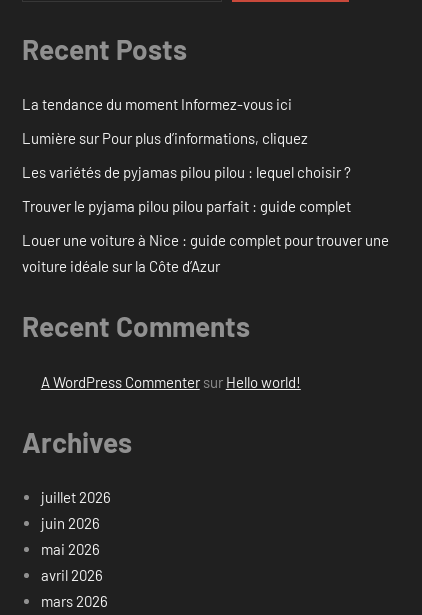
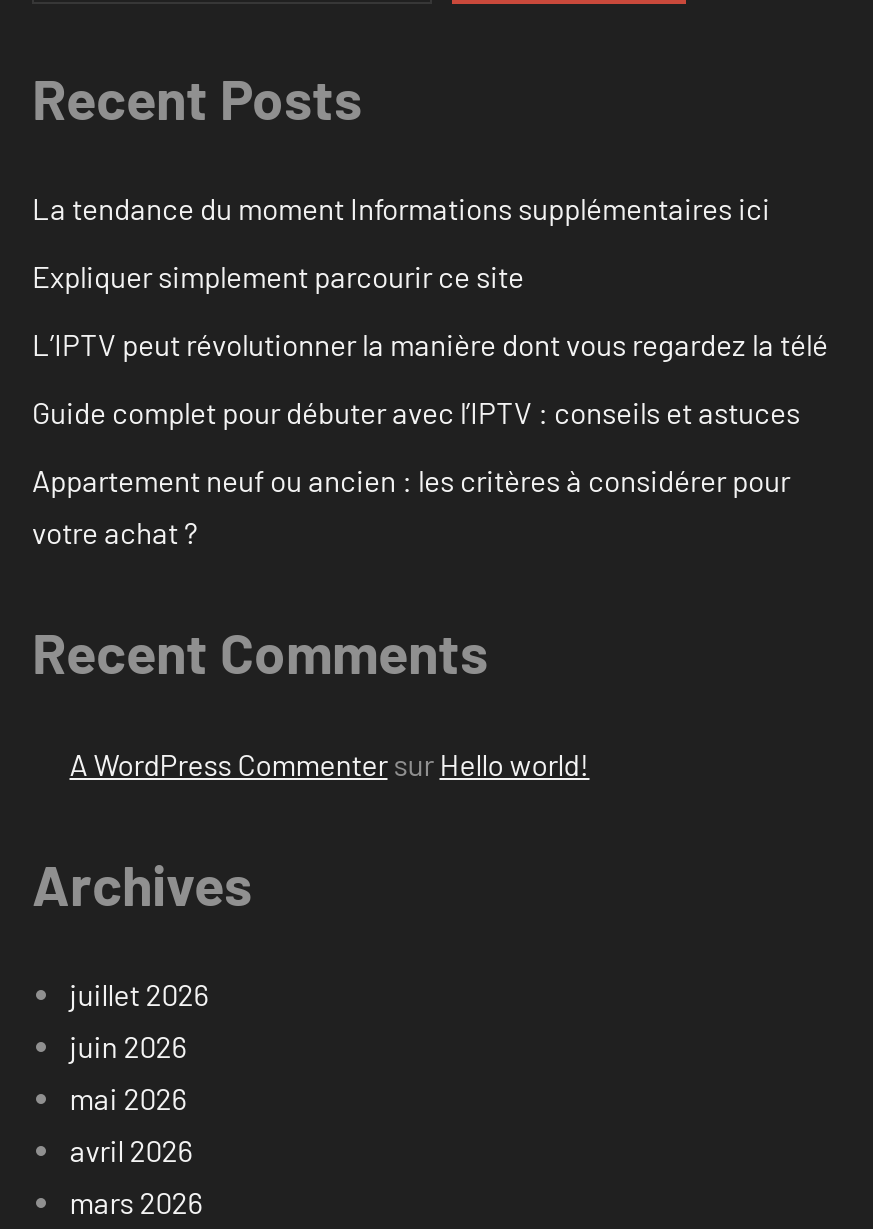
- La tendance du moment Informez-vous ici
+ La tendance du moment Informations supplémentaires ici

- Lumière sur Pour plus d’informations, cliquez
+ Expliquer simplement parcourir ce site

- Les variétés de pyjamas pilou pilou : lequel choisir ?
+ L’IPTV peut révolutionner la manière dont vous regardez la télé

- Trouver le pyjama pilou pilou parfait : guide complet
+ Guide complet pour débuter avec l’IPTV : conseils et astuces

- Louer une voiture à Nice : guide complet pour trouver une
- voiture idéale sur la Côte d’Azur
+ Appartement neuf ou ancien : les critères à considérer pour
+ votre achat ?
